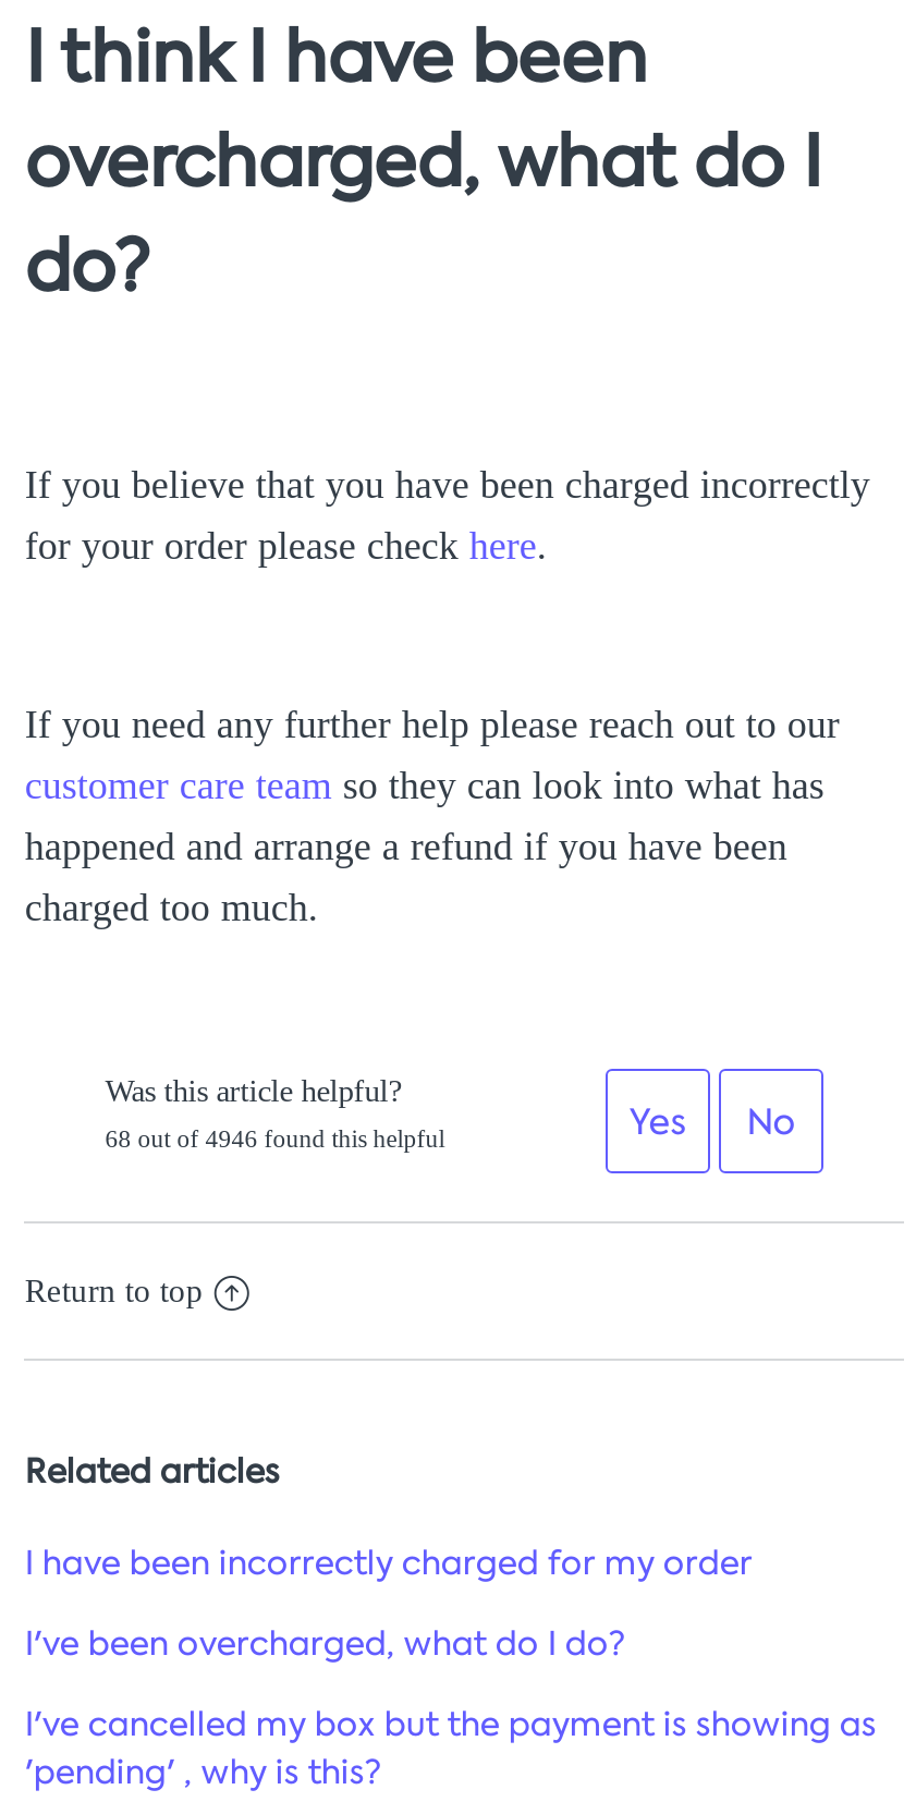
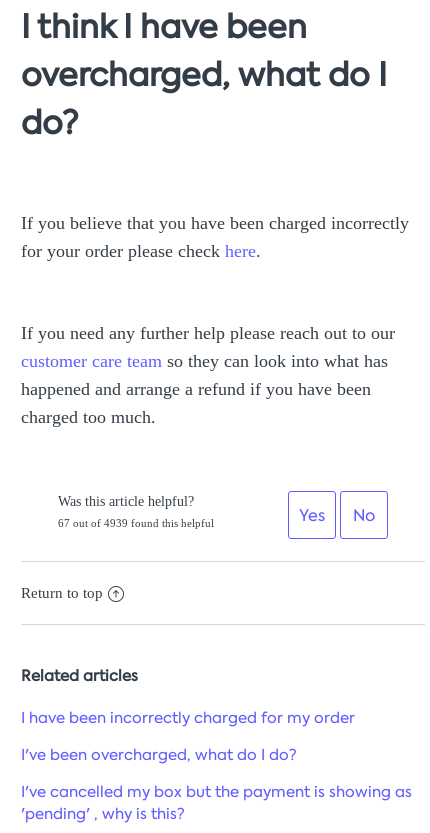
- 68 out of 4946 found this helpful
+ 67 out of 4939 found this helpful
